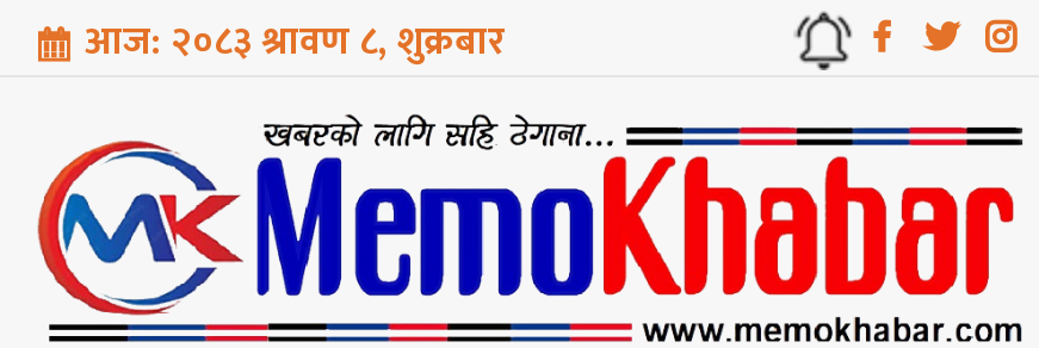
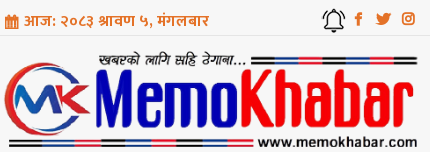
- आज: २०८३ श्रावण ८, शुक्रबार
+ आज: २०८३ श्रावण ५, मंगलबार
